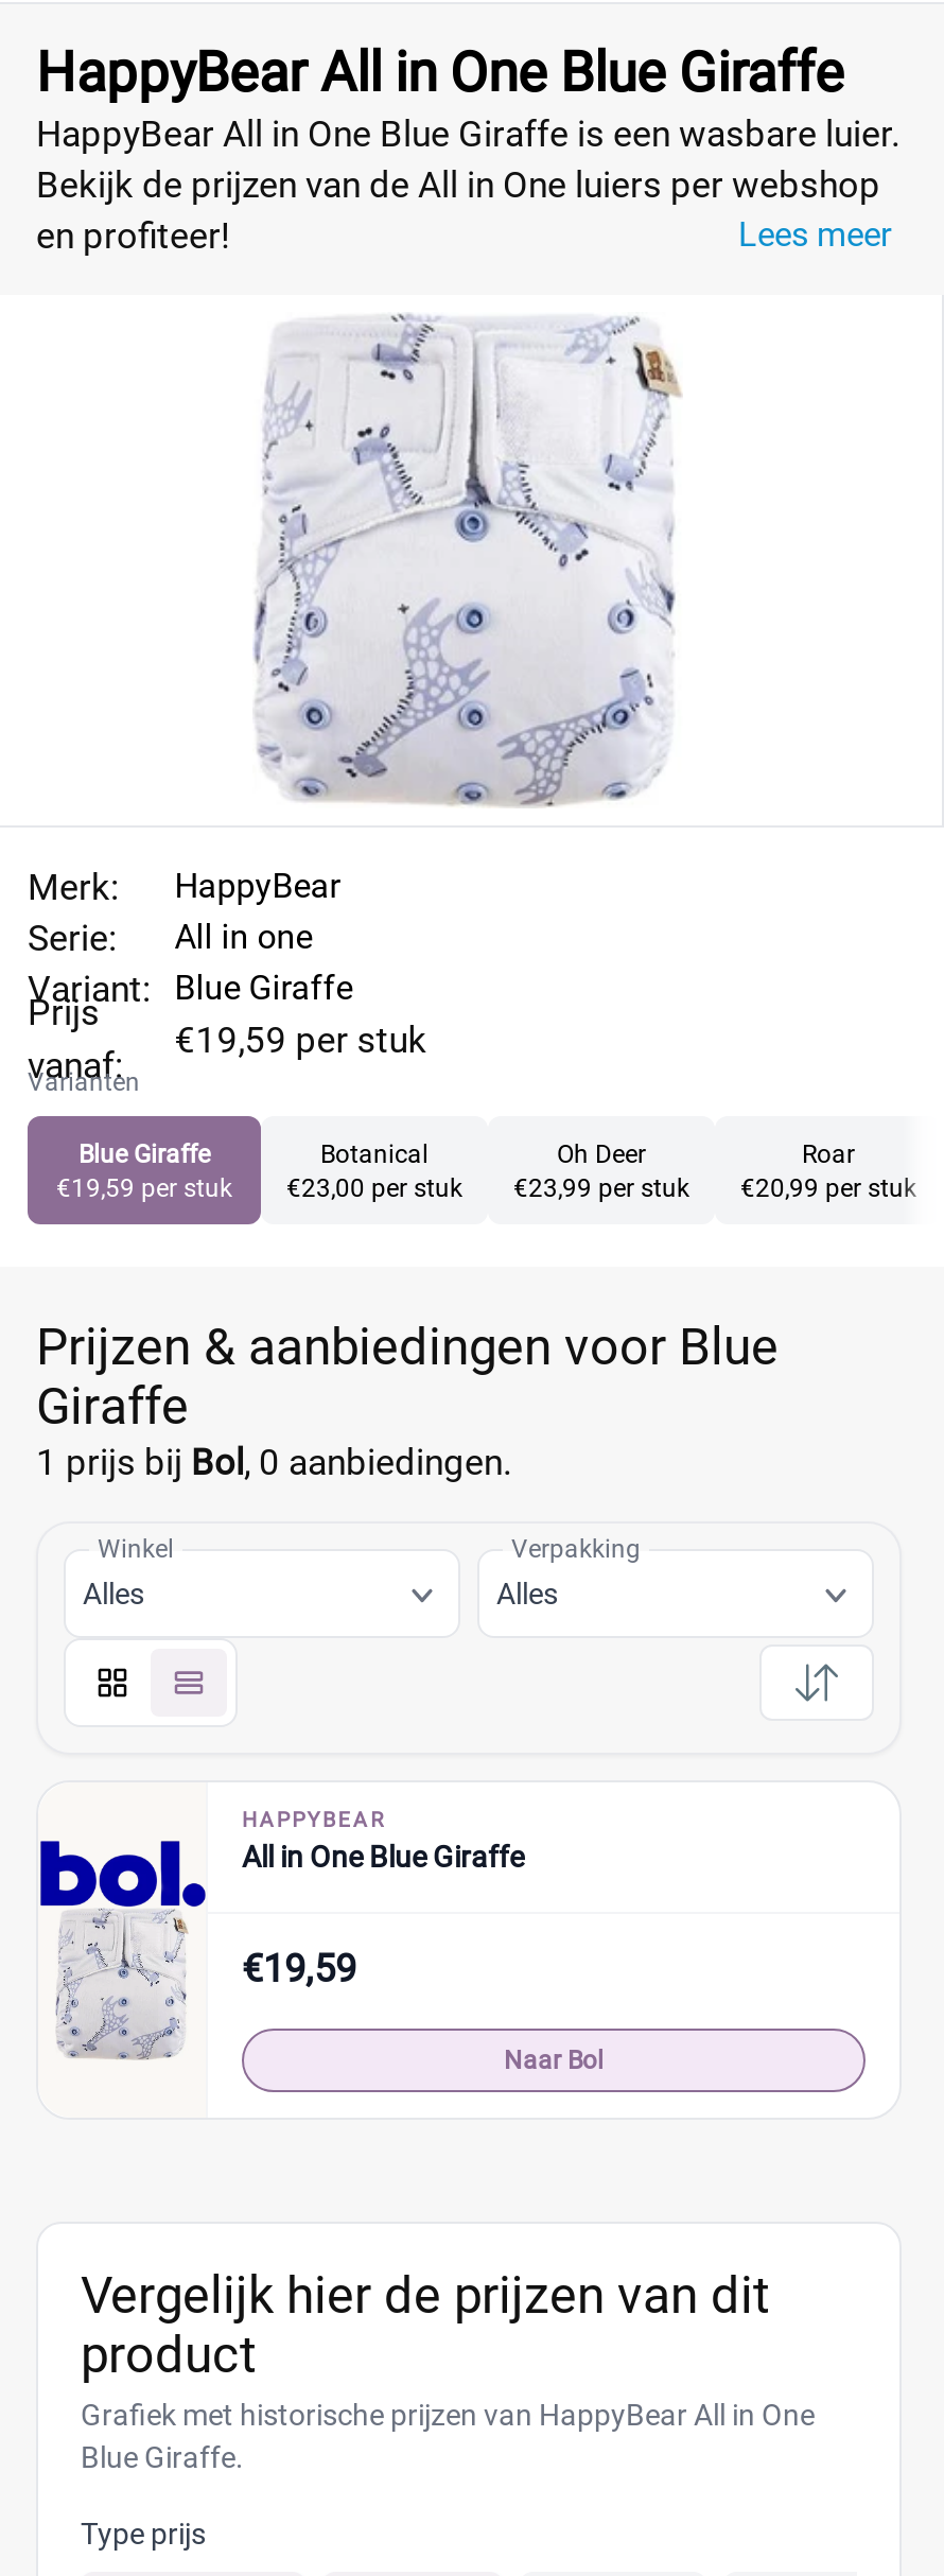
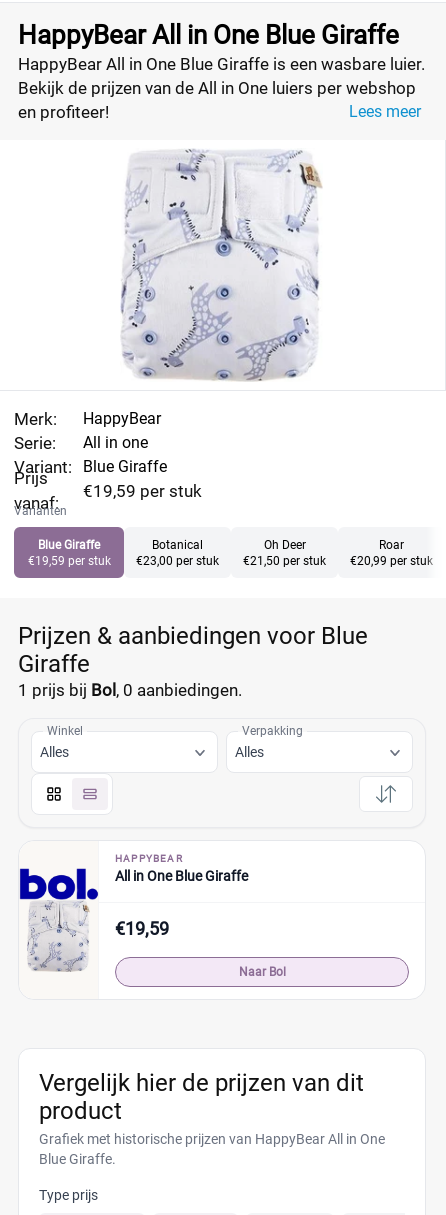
- €19,59 per stuk €23,00 per stuk €23,99 per stuk €20,99 per stuk
+ €19,59 per stuk €23,00 per stuk €21,50 per stuk €20,99 per stuk
